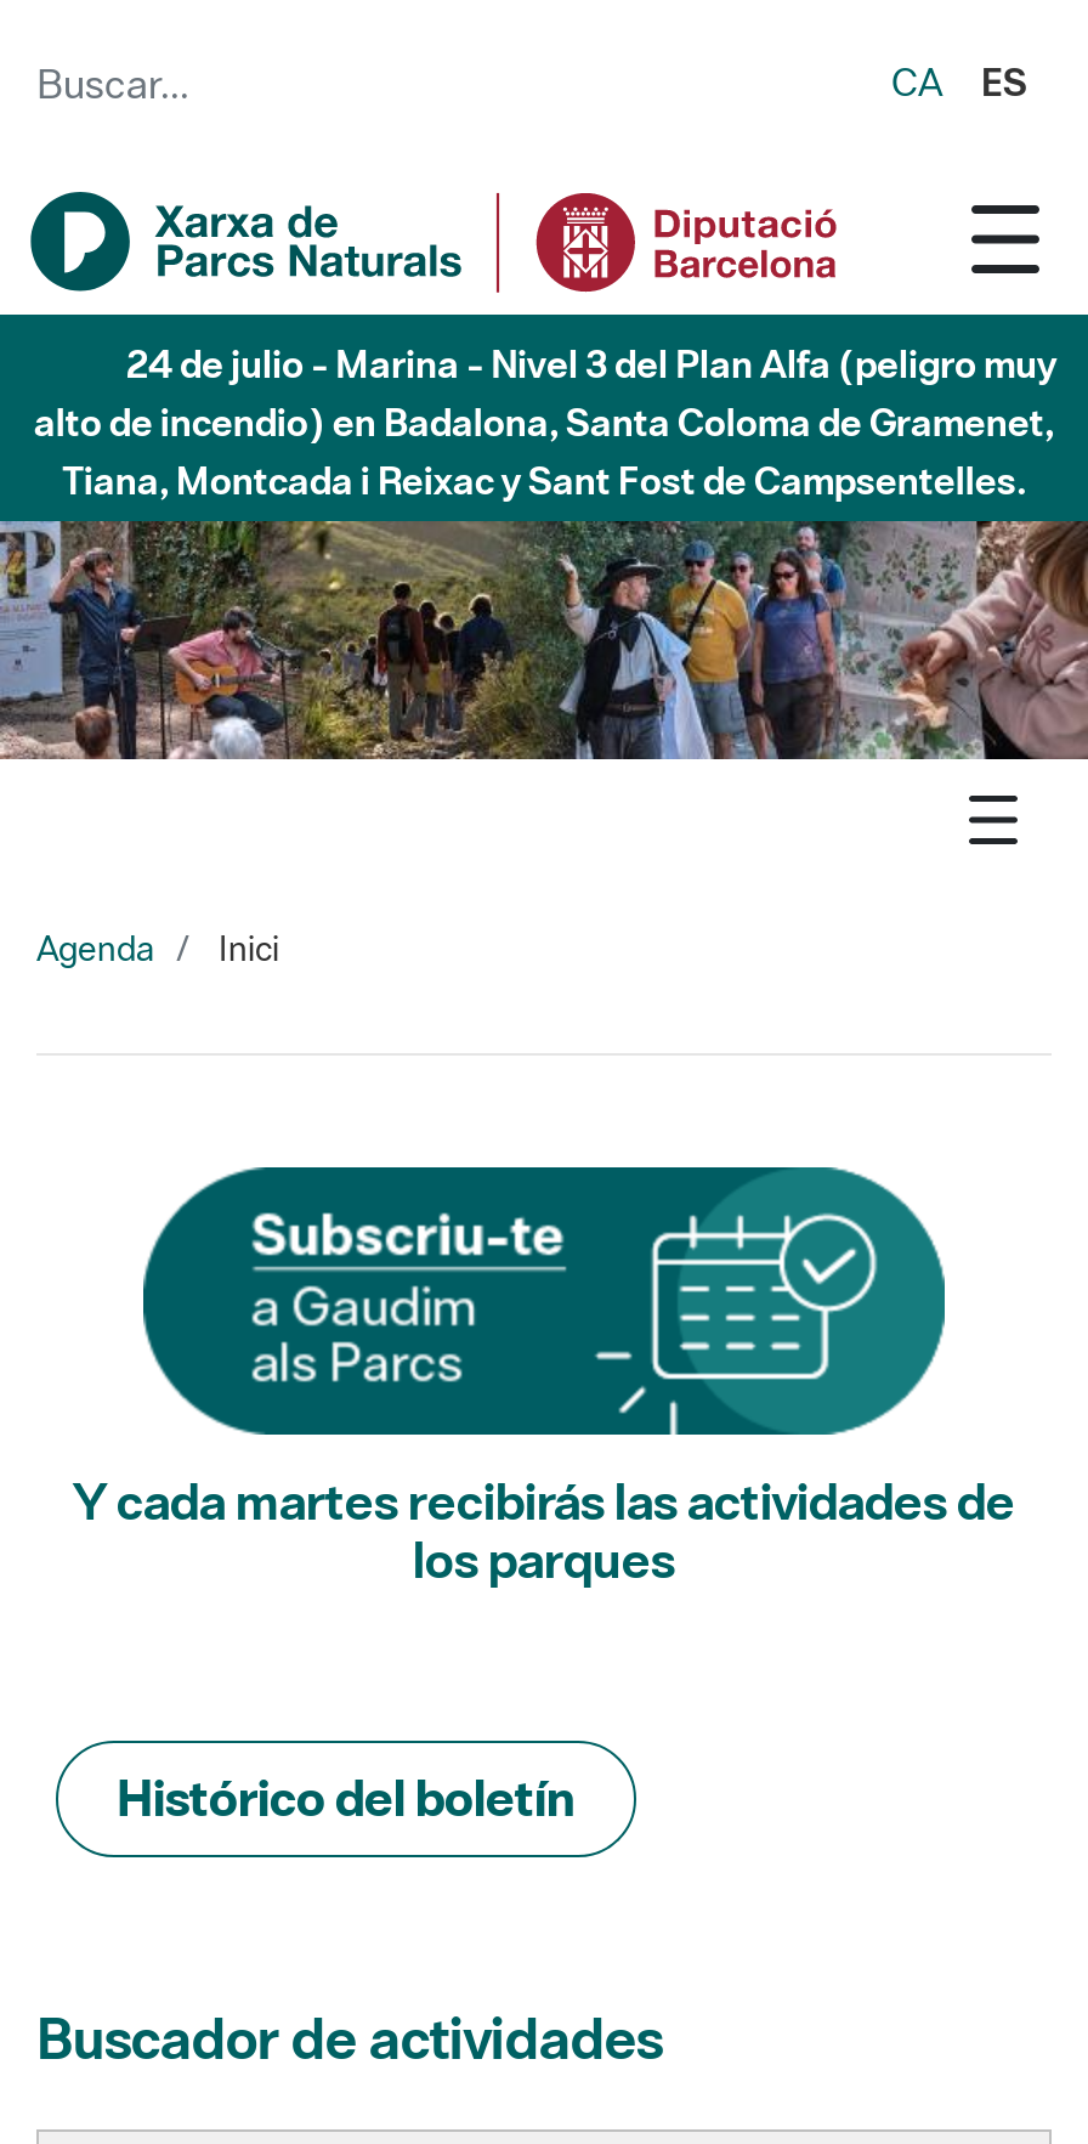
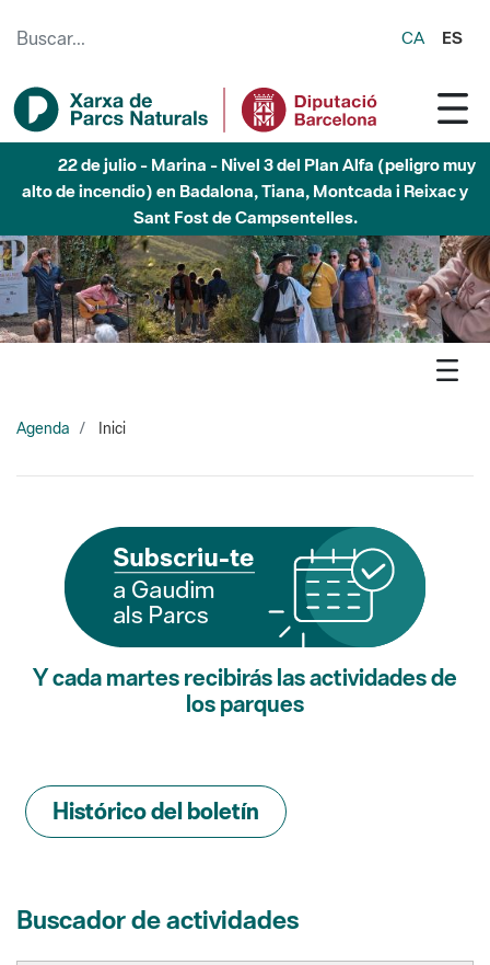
- 24 de julio - Marina - Nivel 3 del Plan Alfa (peligro muy
- alto de incendio) en Badalona, Santa Coloma de Gramenet,
- Tiana, Montcada i Reixac y Sant Fost de Campsentelles.
+ 22 de julio - Marina - Nivel 3 del Plan Alfa (peligro muy
+ alto de incendio) en Badalona, Tiana, Montcada i Reixac y
+ Sant Fost de Campsentelles.
